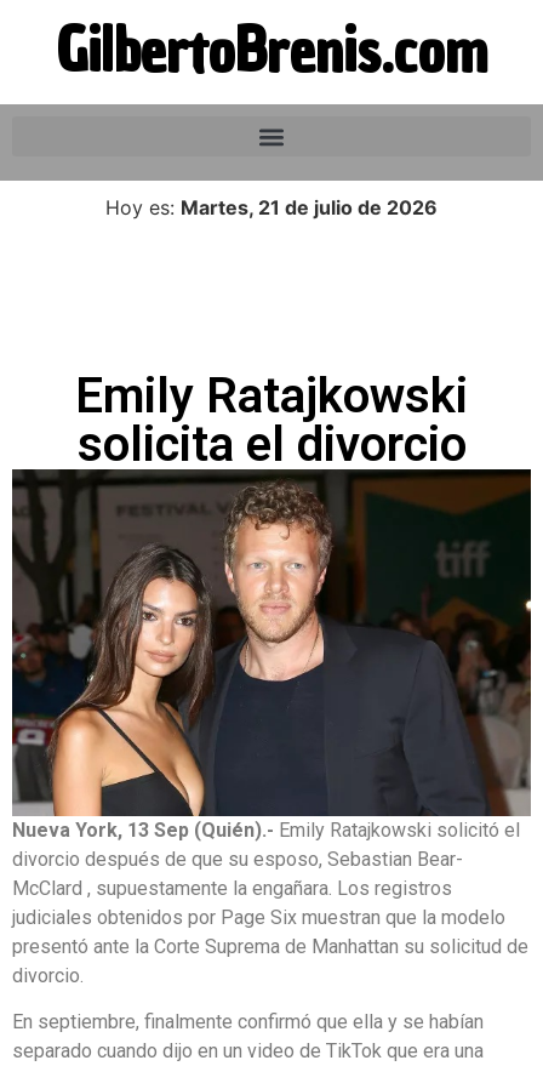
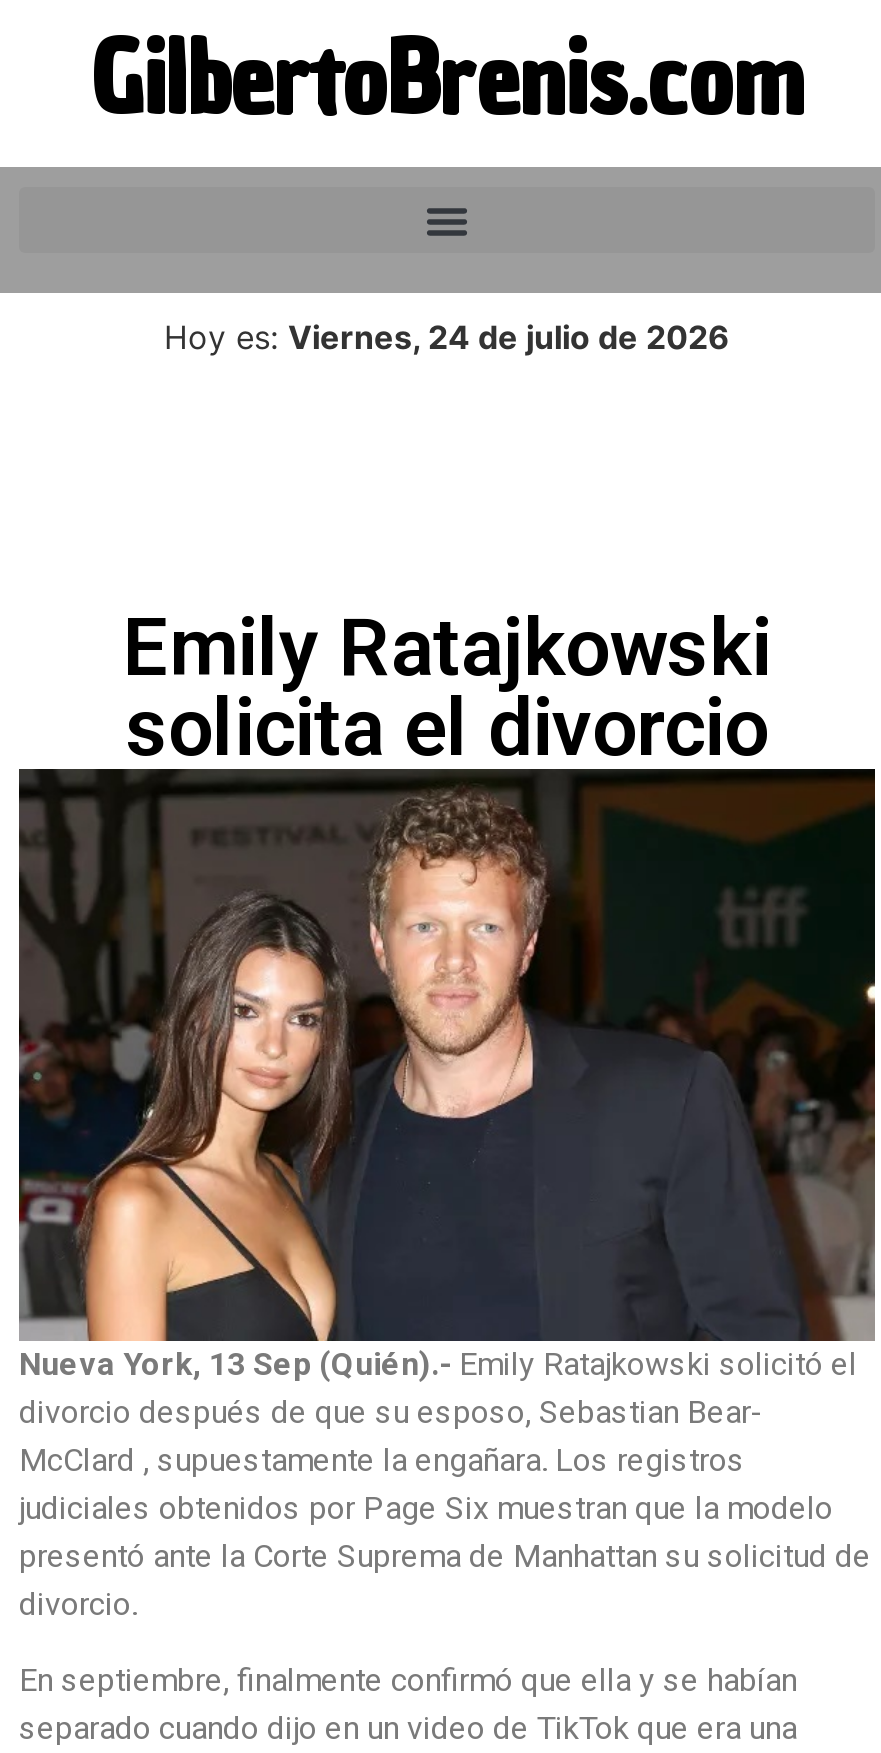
- Hoy es: Martes, 21 de julio de 2026
+ Hoy es: Viernes, 24 de julio de 2026
